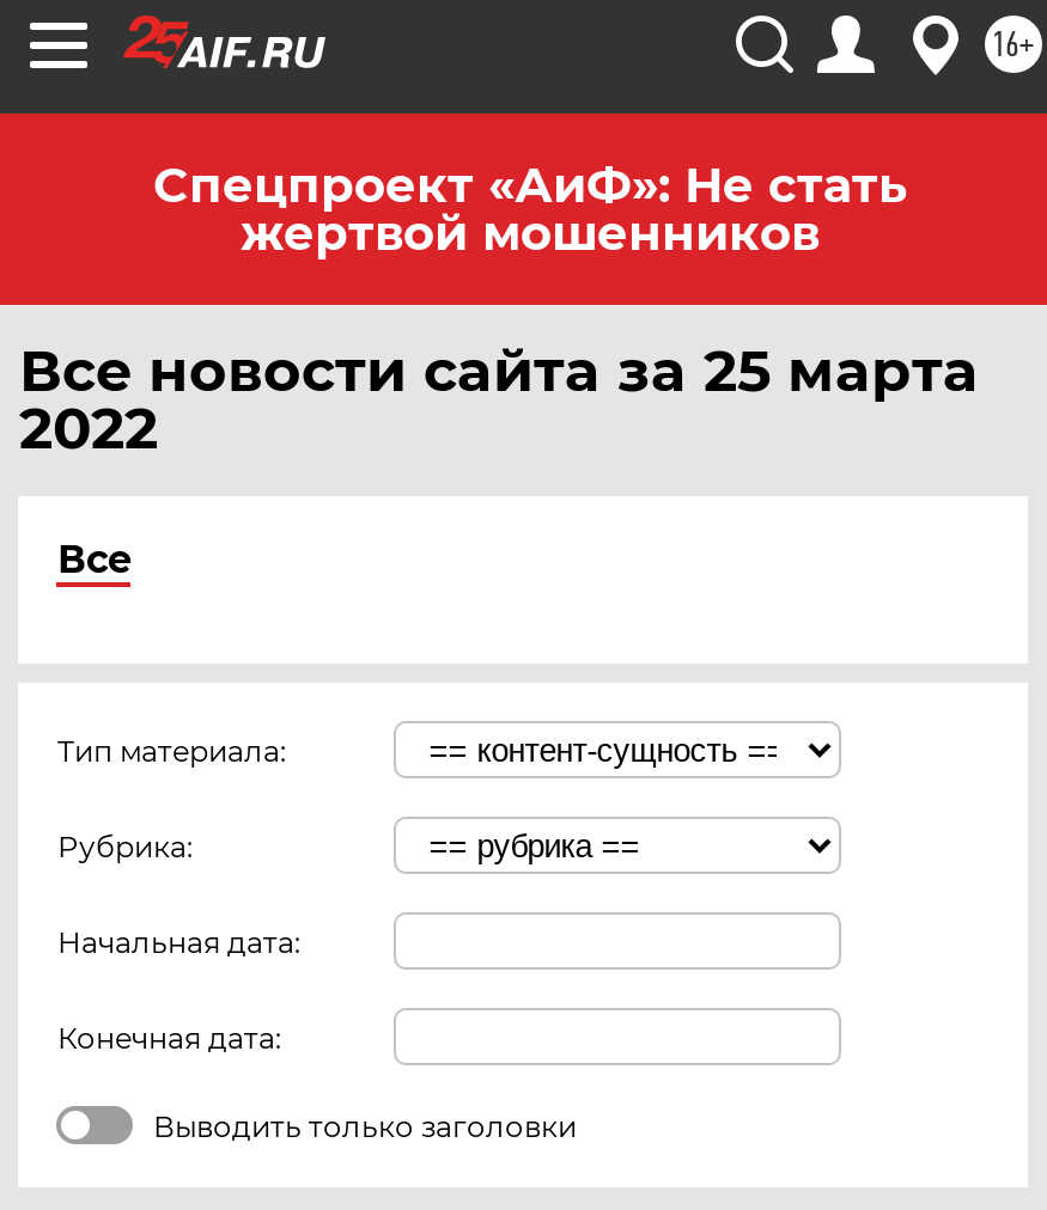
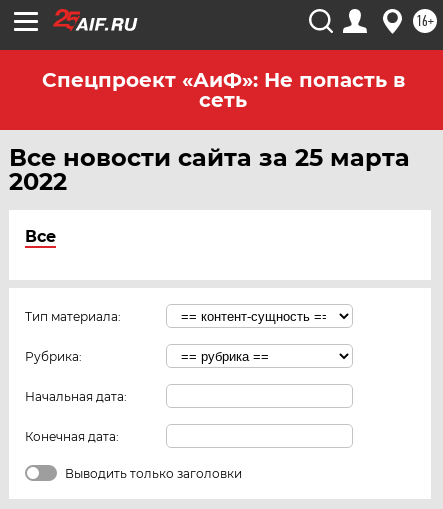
- Спецпроект «АиФ»: Не стать
- жертвой мошенников
+ Спецпроект «АиФ»: Не попасть в
+ сеть
